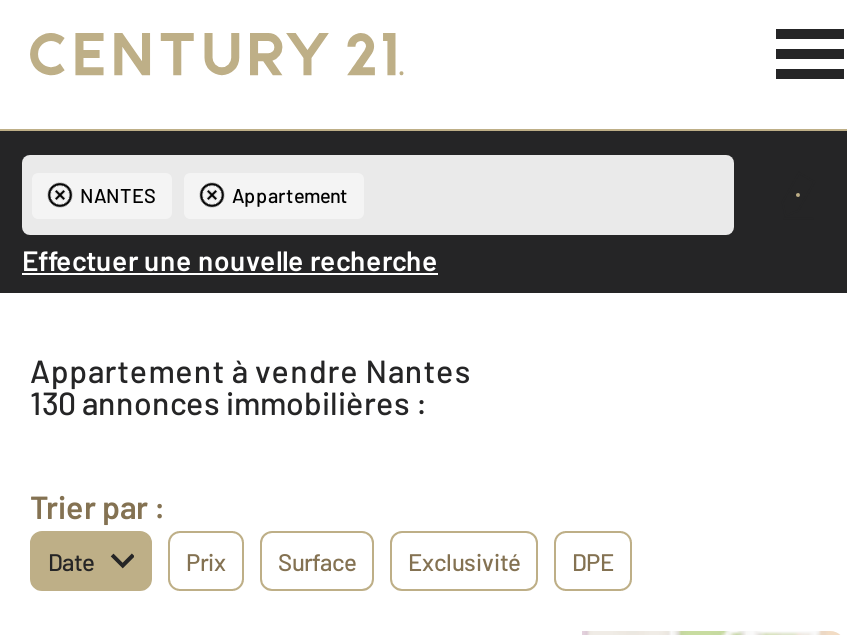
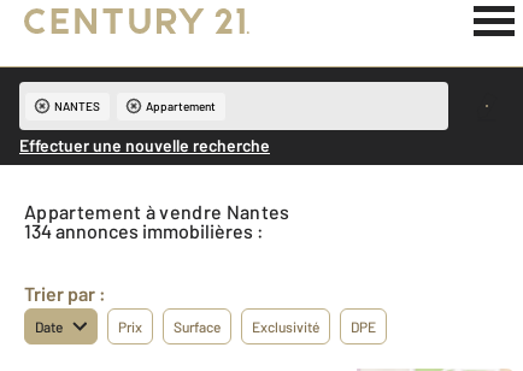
- 130 annonces immobilières :
+ 134 annonces immobilières :
